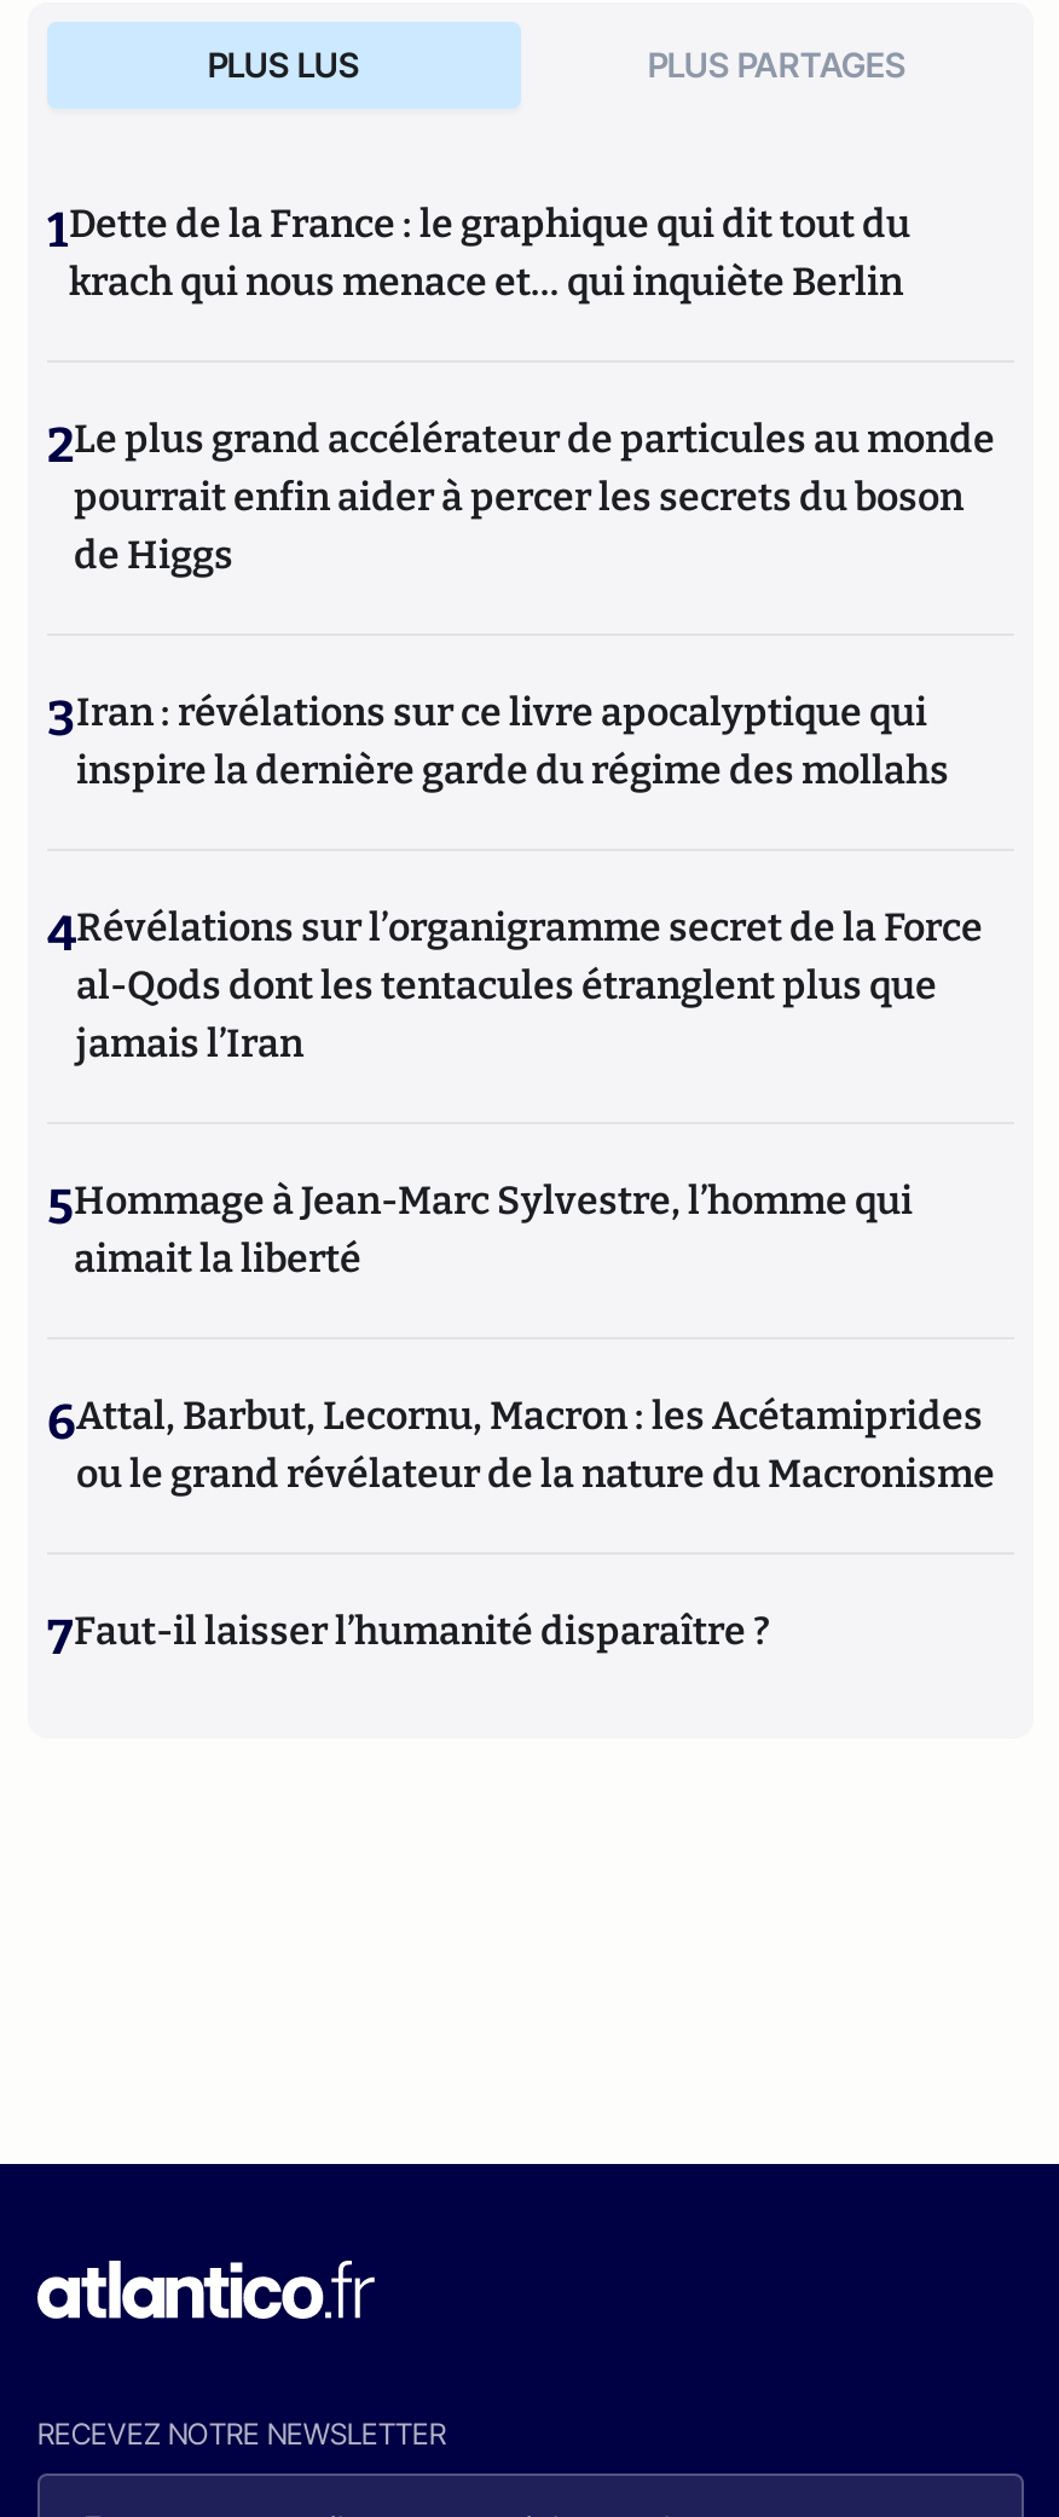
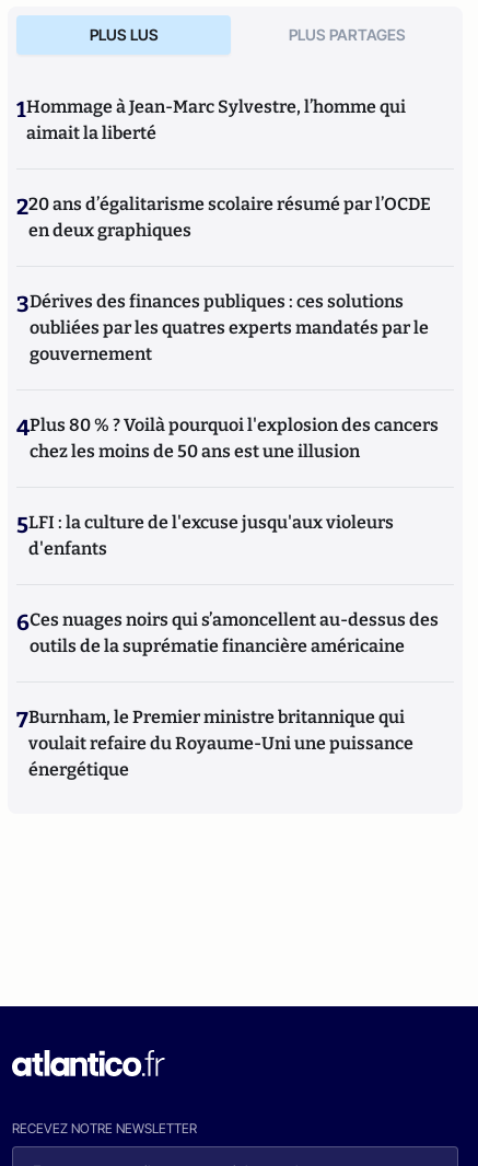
- 1Dette de la France : le graphique qui dit tout du
- krach qui nous menace et… qui inquiète Berlin
- 2Le plus grand accélérateur de particules au monde
- pourrait enfin aider à percer les secrets du boson
- de Higgs
- 3Iran : révélations sur ce livre apocalyptique qui
- inspire la dernière garde du régime des mollahs
- 4Révélations sur l’organigramme secret de la Force
- al-Qods dont les tentacules étranglent plus que
- jamais l’Iran
- 5Hommage à Jean-Marc Sylvestre, l’homme qui
+ 1Hommage à Jean-Marc Sylvestre, l’homme qui

moved up: aimait la liberté

- 6Attal, Barbut, Lecornu, Macron : les Acétamiprides
- ou le grand révélateur de la nature du Macronisme
- 7Faut-il laisser l’humanité disparaître ?
+ 220 ans d’égalitarisme scolaire résumé par l’OCDE
+ en deux graphiques
+ 3Dérives des finances publiques : ces solutions
+ oubliées par les quatres experts mandatés par le
+ gouvernement
+ 4Plus 80 % ? Voilà pourquoi l'explosion des cancers
+ chez les moins de 50 ans est une illusion
+ 5LFI : la culture de l'excuse jusqu'aux violeurs
+ d'enfants
+ 6Ces nuages noirs qui s’amoncellent au-dessus des
+ outils de la suprématie financière américaine
+ 7Burnham, le Premier ministre britannique qui
+ voulait refaire du Royaume-Uni une puissance
+ énergétique
